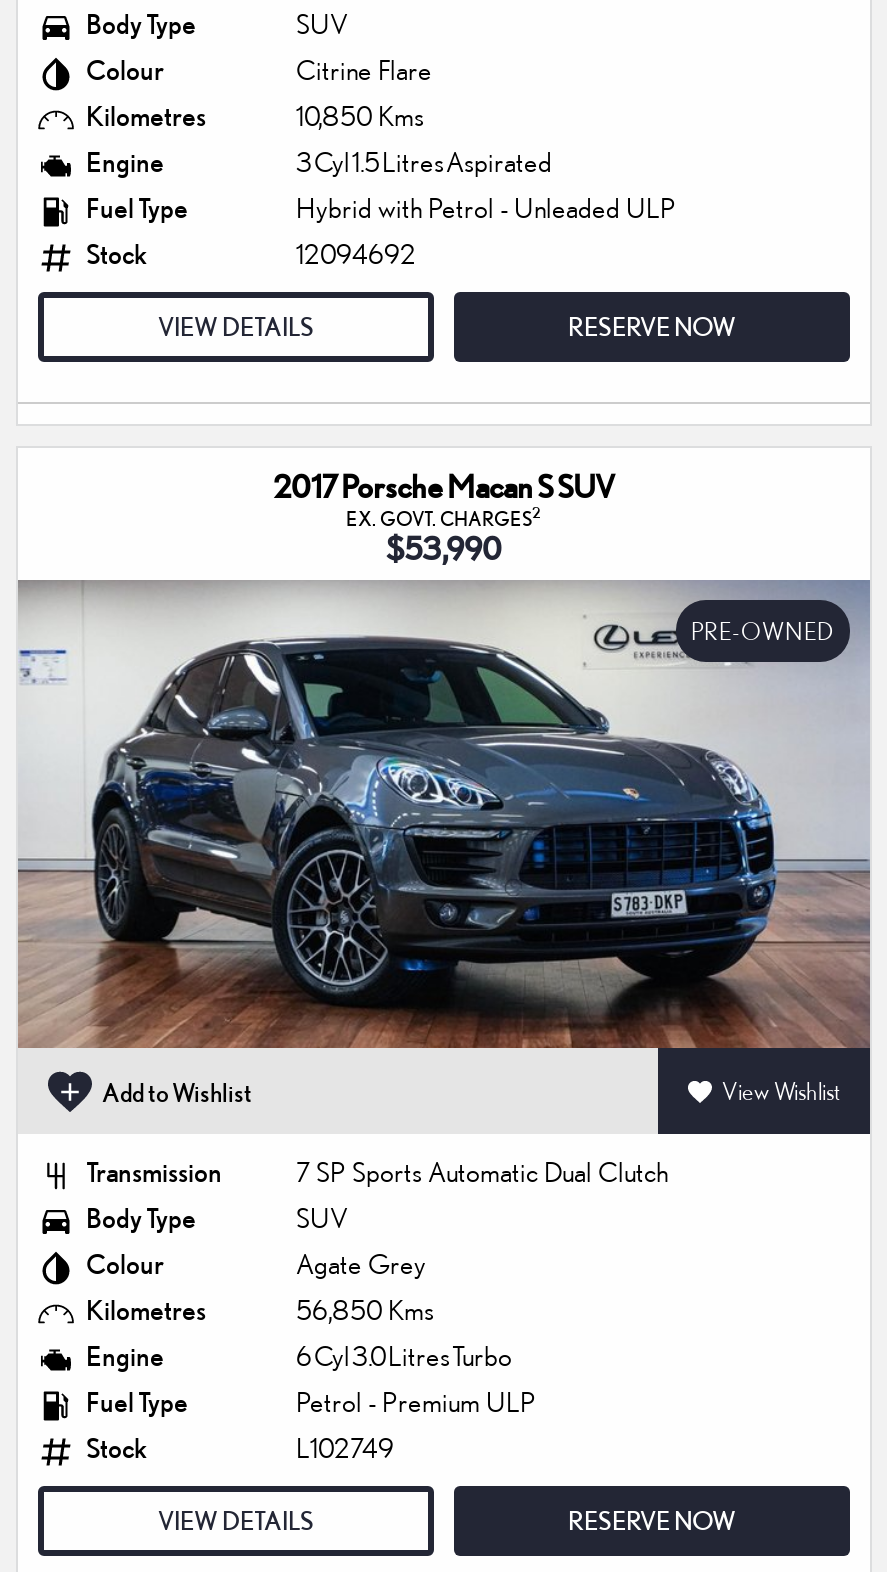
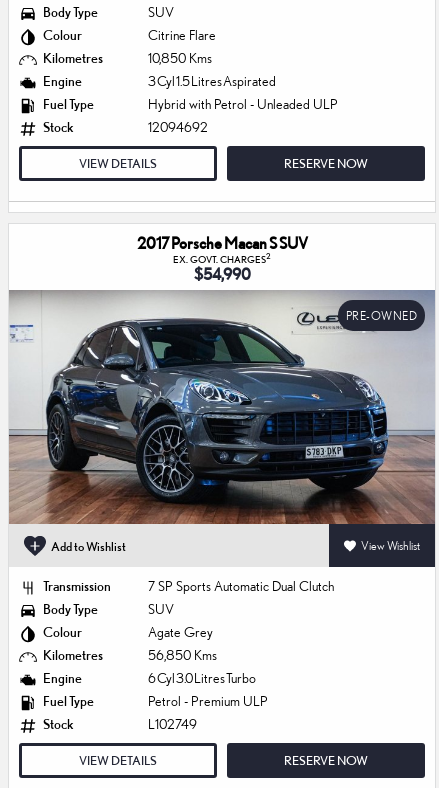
- $53,990
+ $54,990
